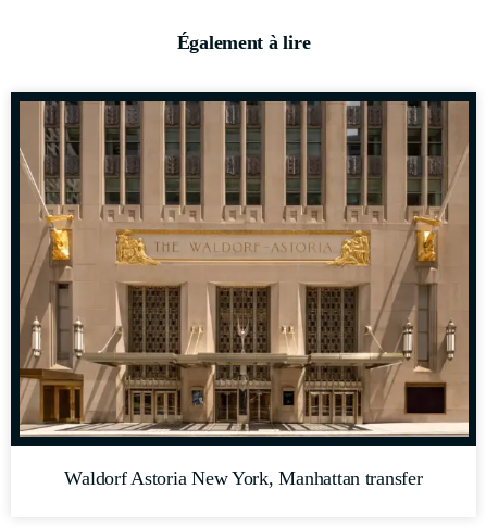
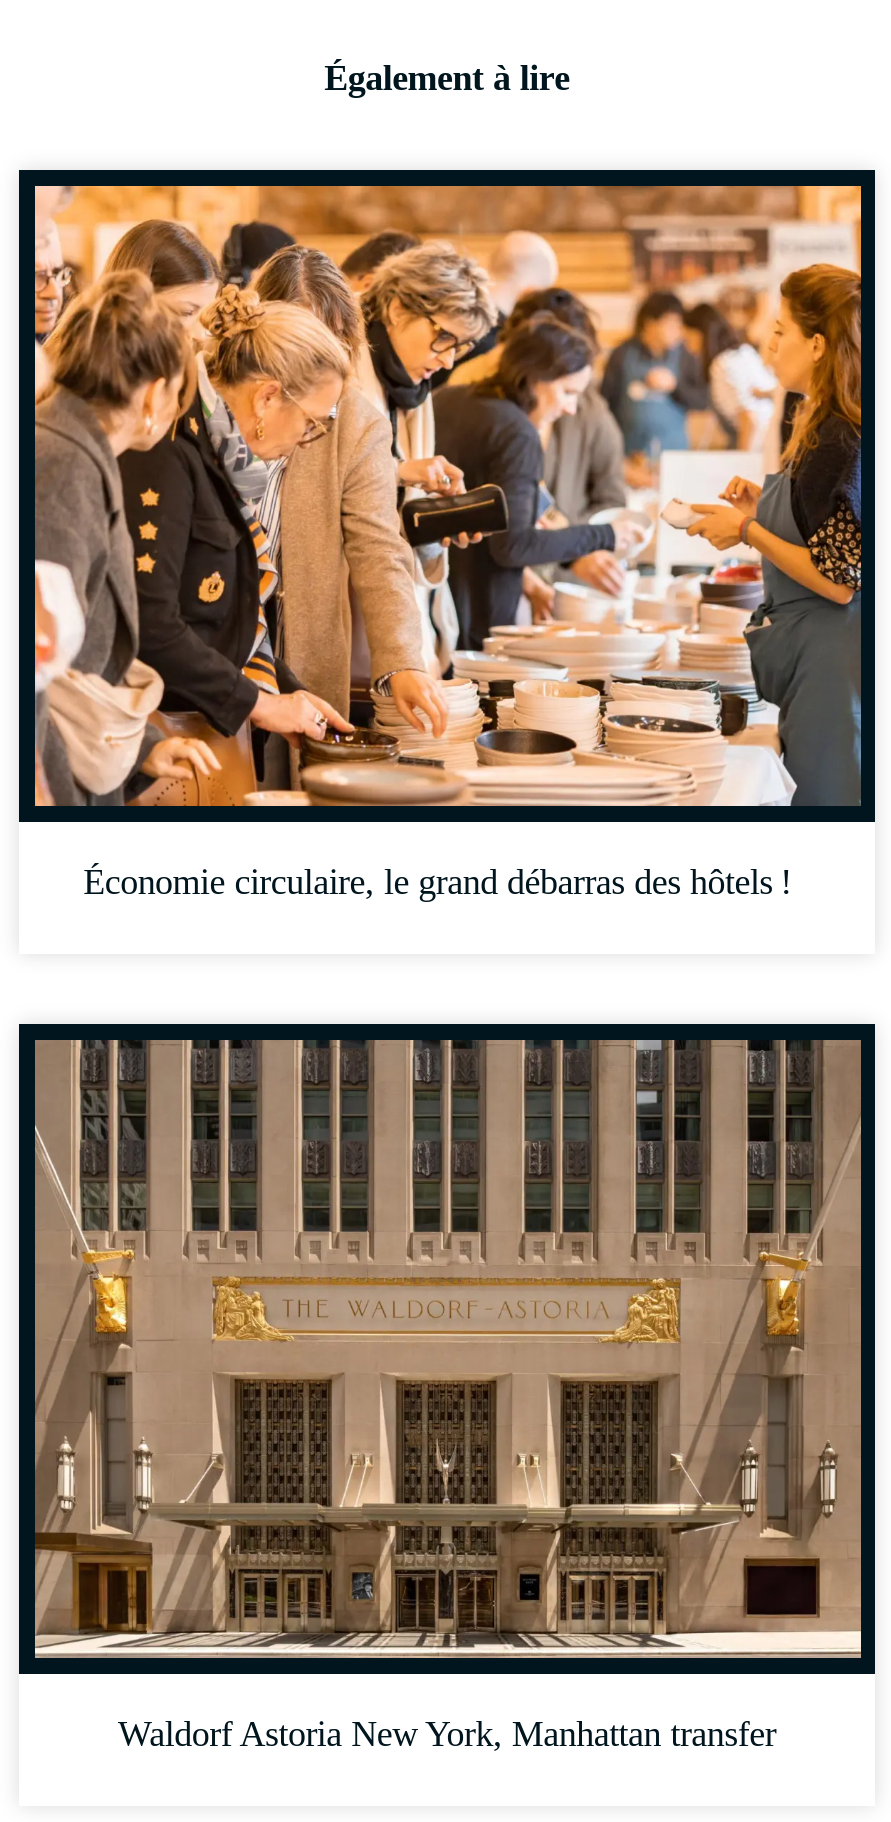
+ [image]
+ Économie circulaire, le grand débarras des hôtels !
